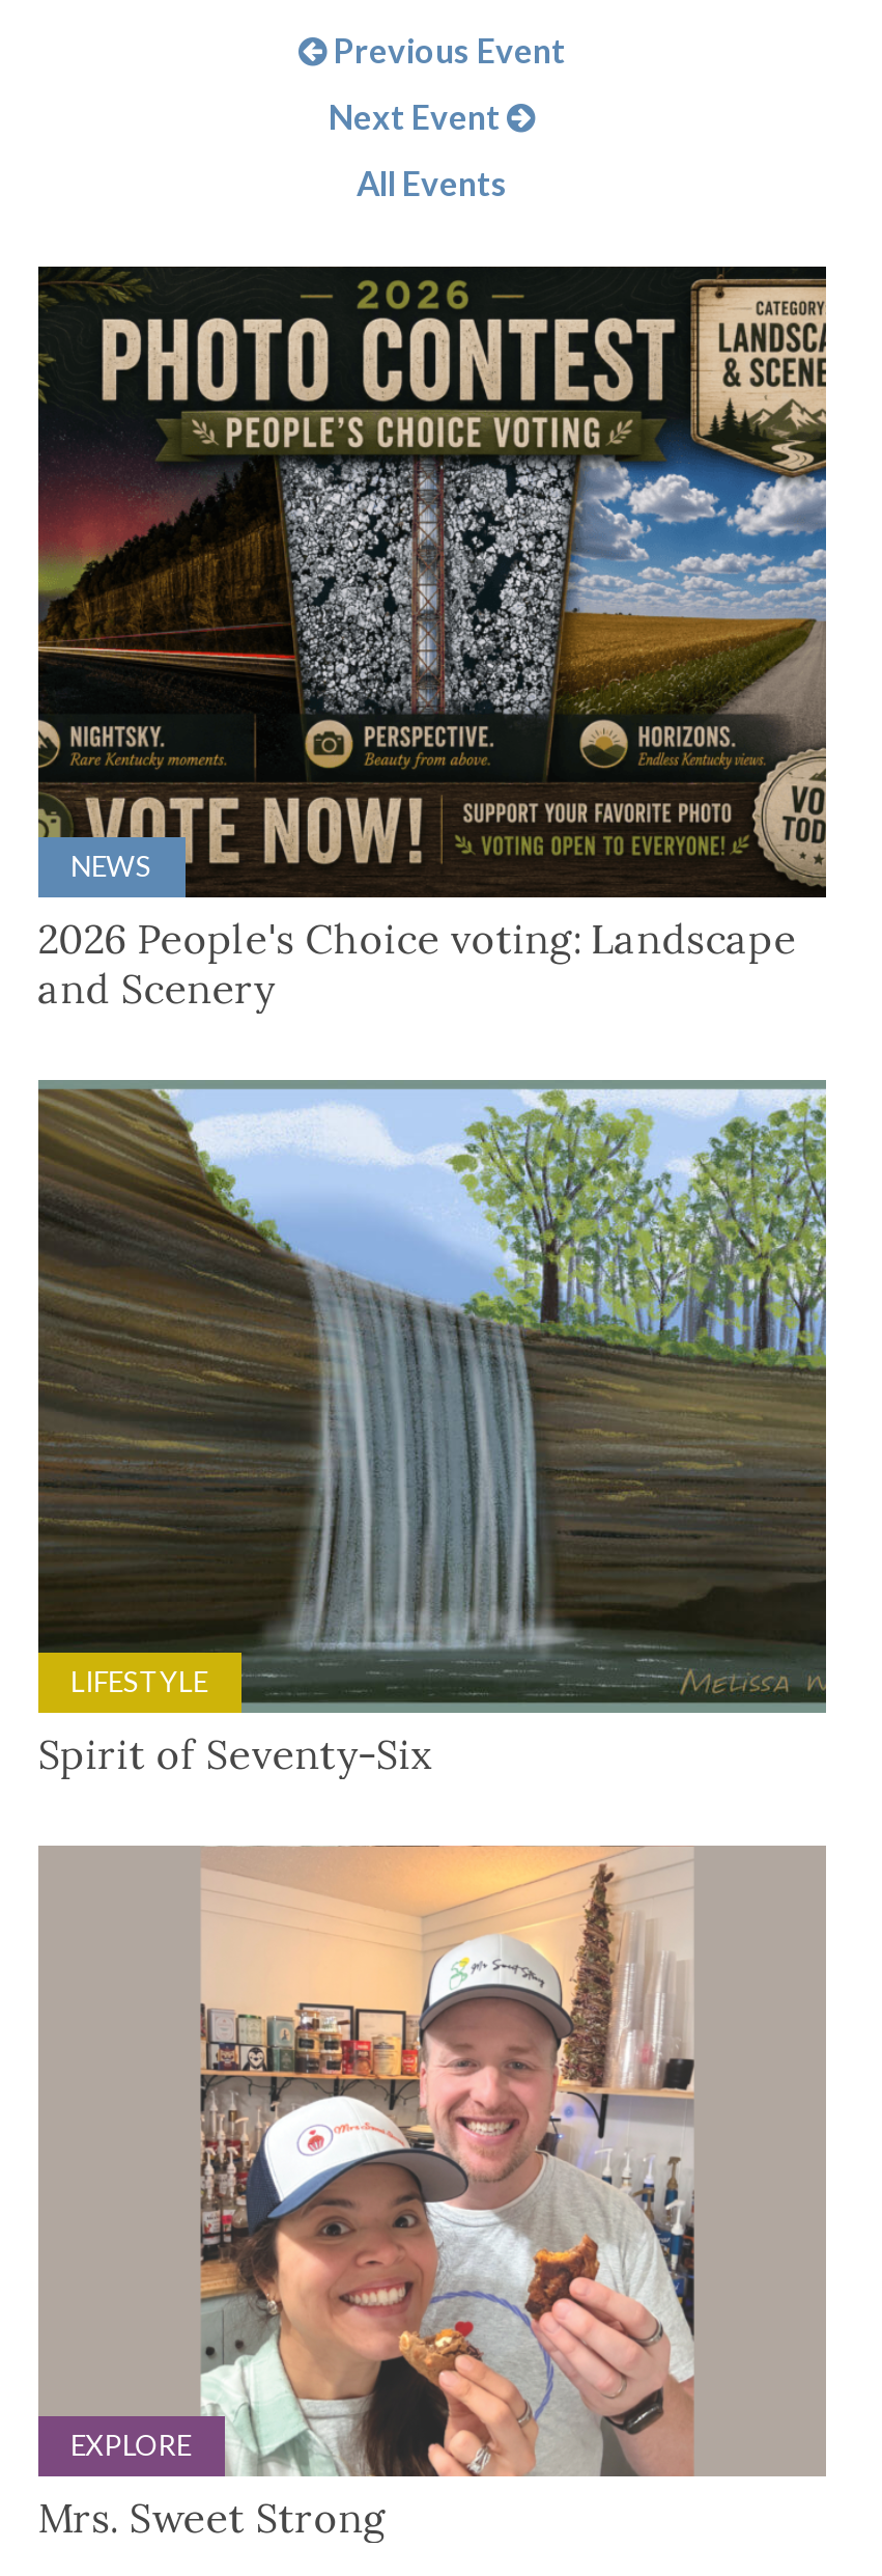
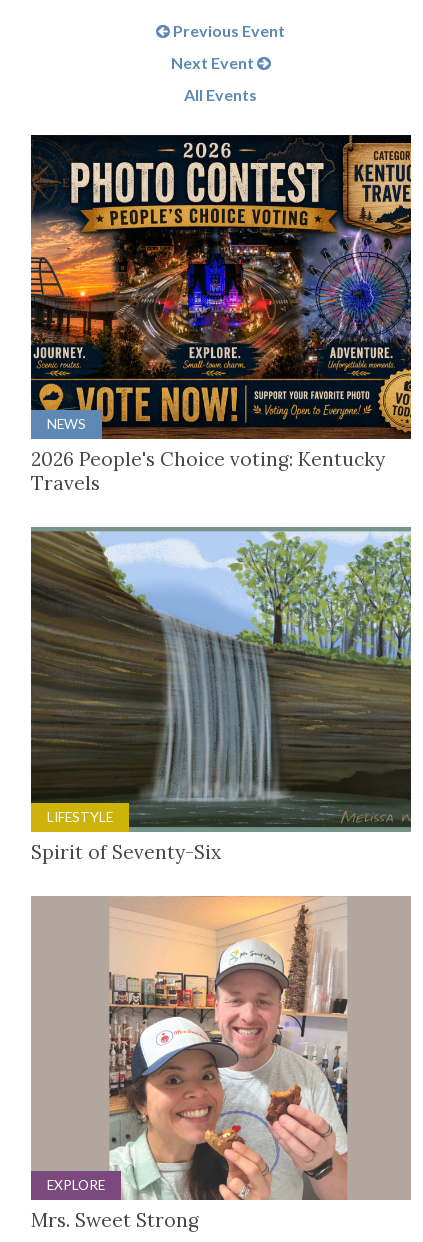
- [image]
- 2026 People's Choice voting: Landscape
- and Scenery
+ [image]
+ 2026 People's Choice voting: Kentucky
+ Travels
